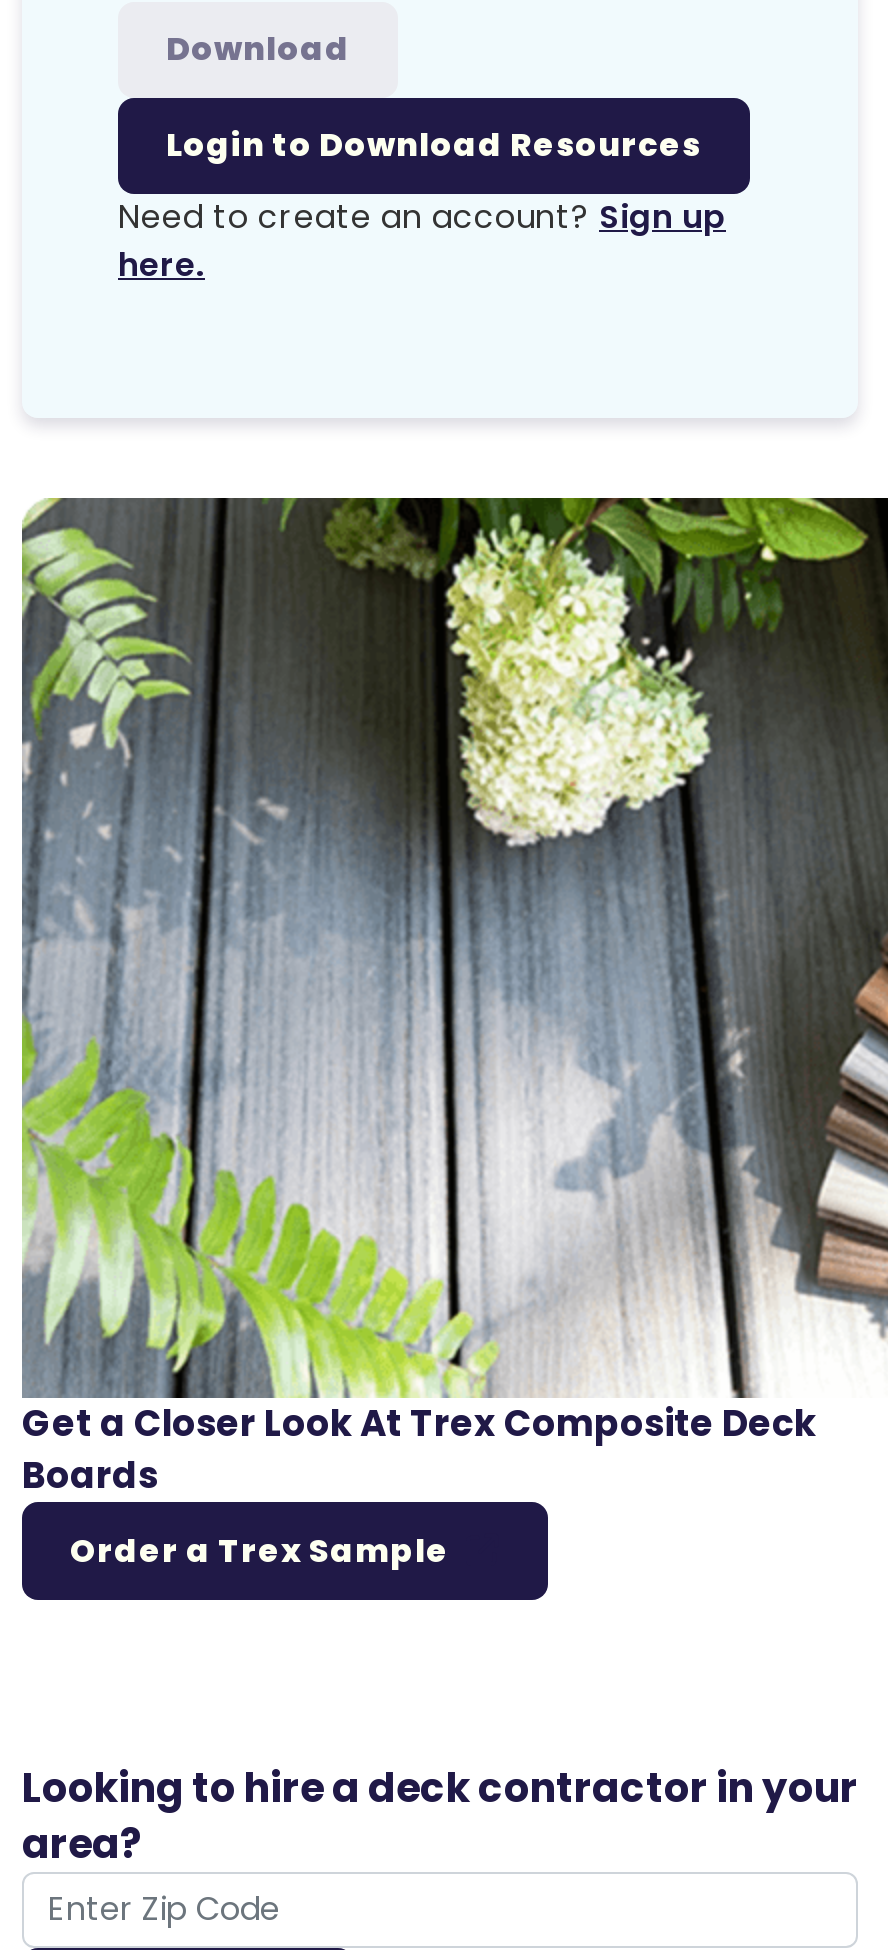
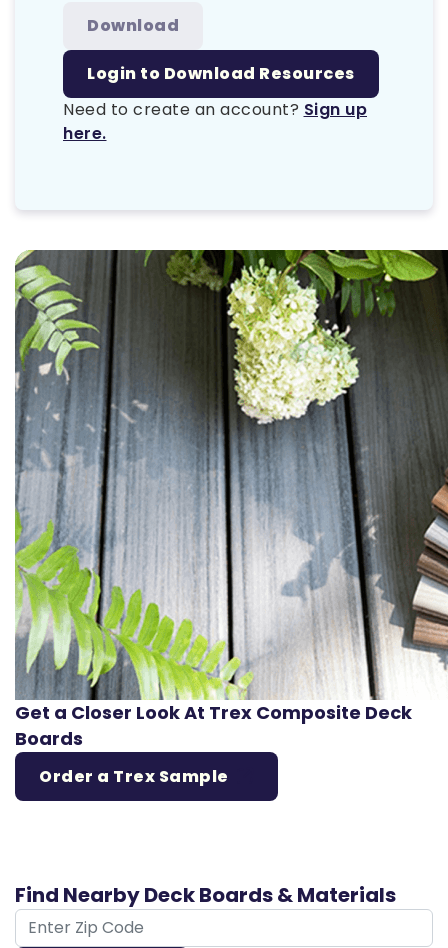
- Looking to hire a deck contractor in your
- area?
+ Find Nearby Deck Boards & Materials
